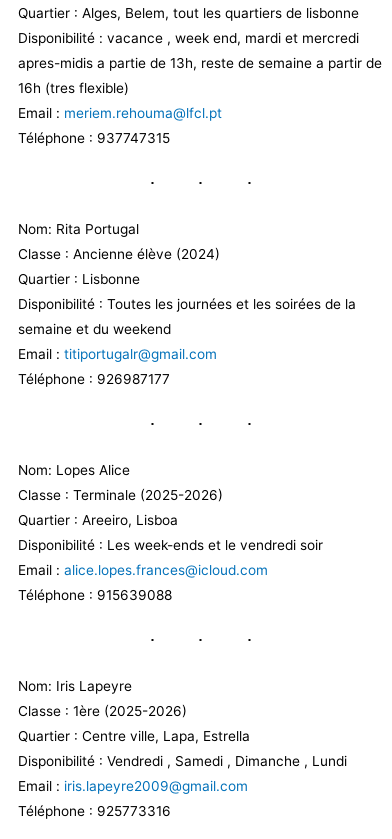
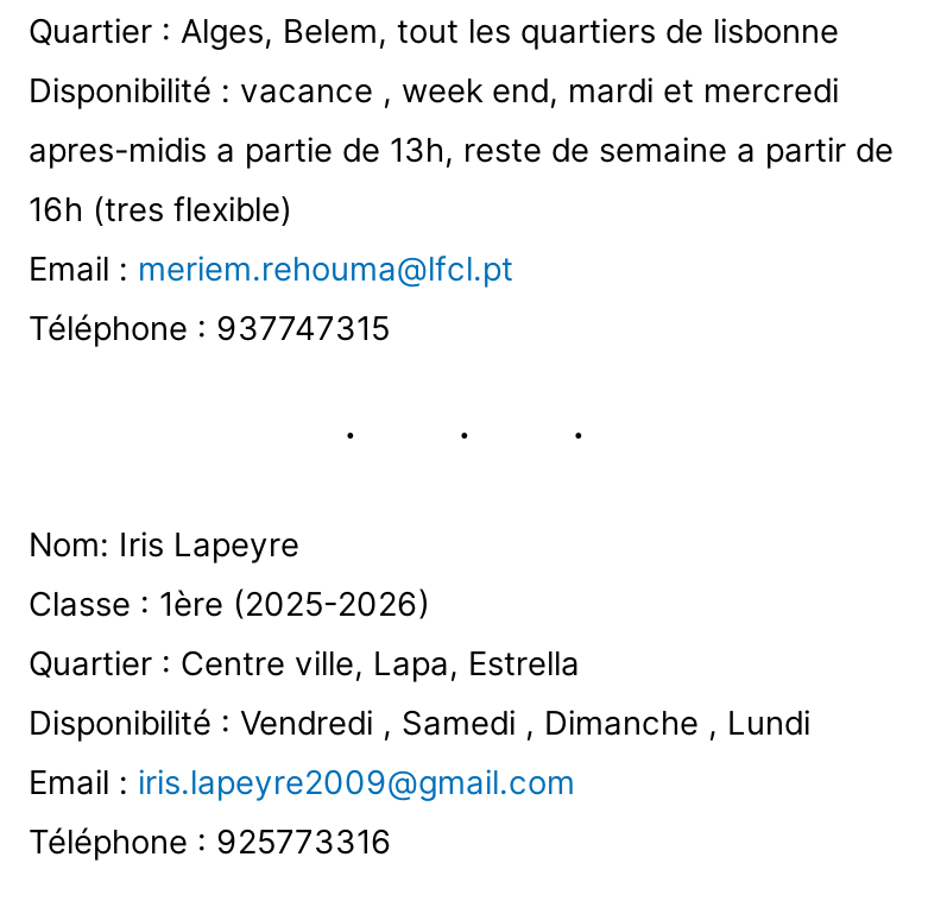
- Nom: Rita Portugal
- Classe : Ancienne élève (2024)
- Quartier : Lisbonne
- Disponibilité : Toutes les journées et les soirées de la
- semaine et du weekend
- Email : titiportugalr@gmail.com
- Téléphone : 926987177

- Nom: Lopes Alice
- Classe : Terminale (2025-2026)
- Quartier : Areeiro, Lisboa
- Disponibilité : Les week-ends et le vendredi soir
- Email : alice.lopes.frances@icloud.com
- Téléphone : 915639088
